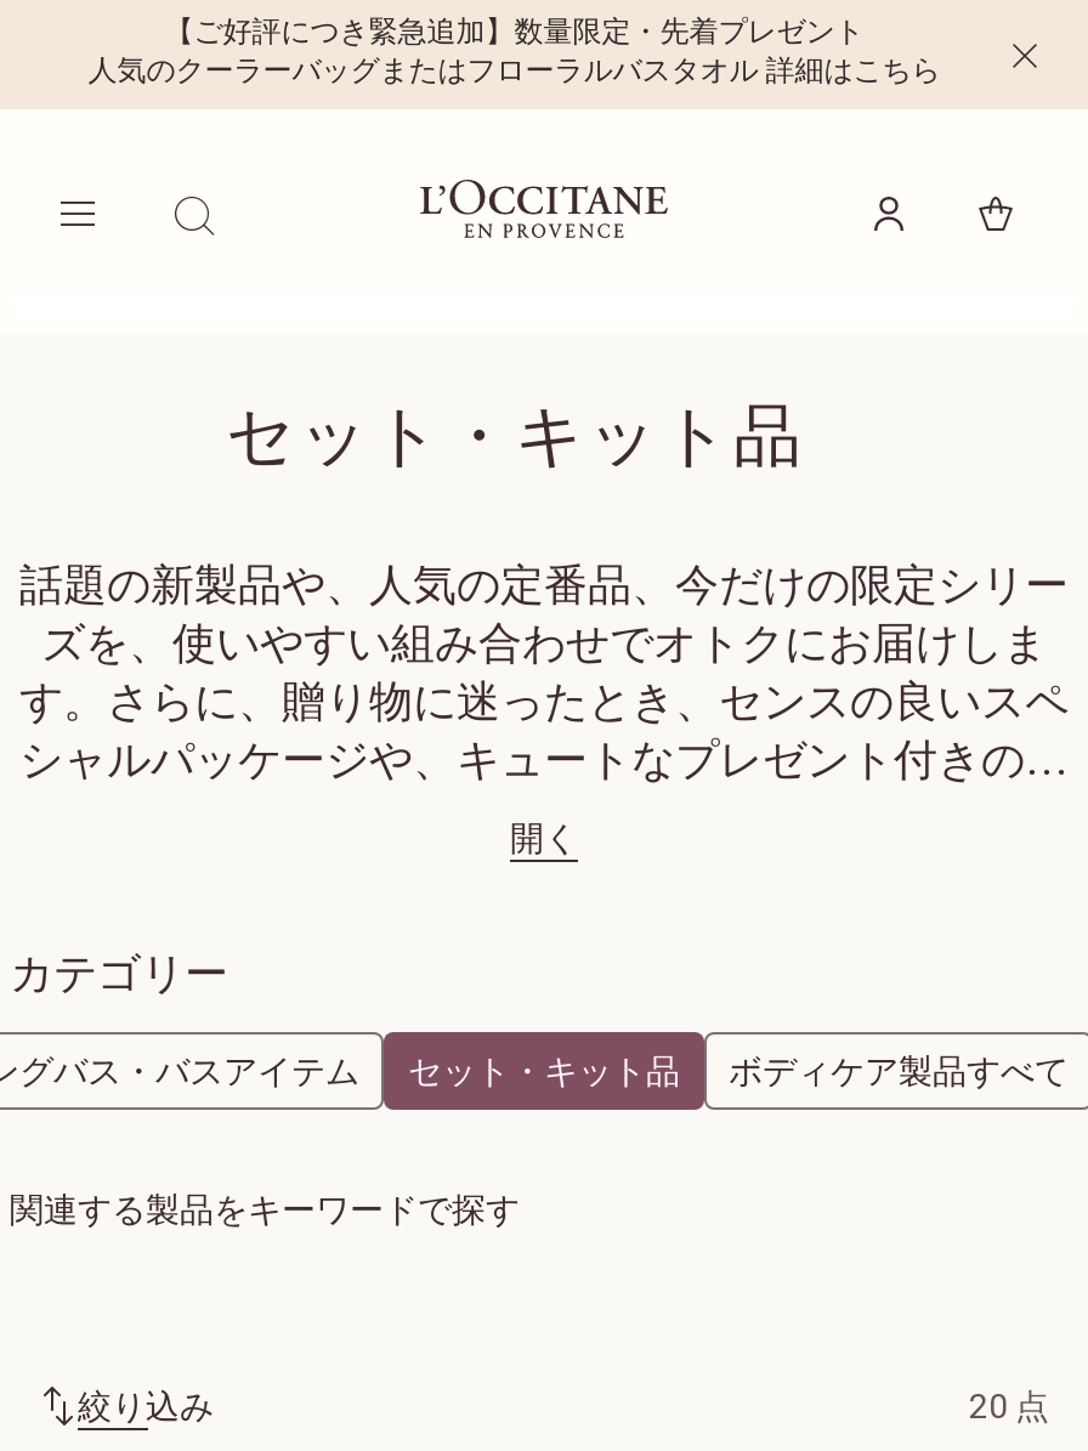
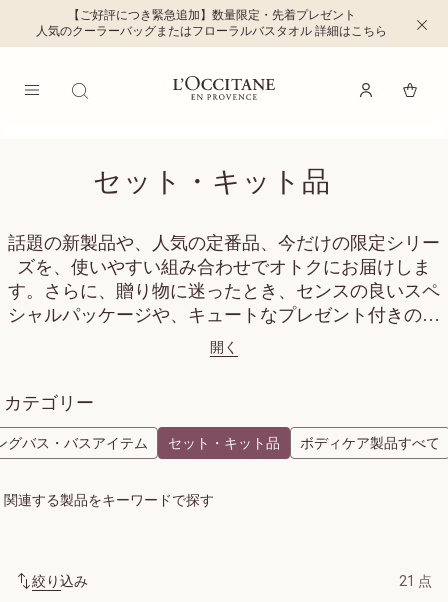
- 20 点
+ 21 点
